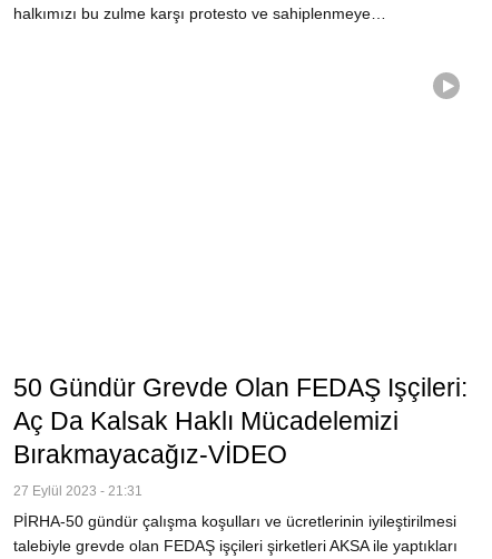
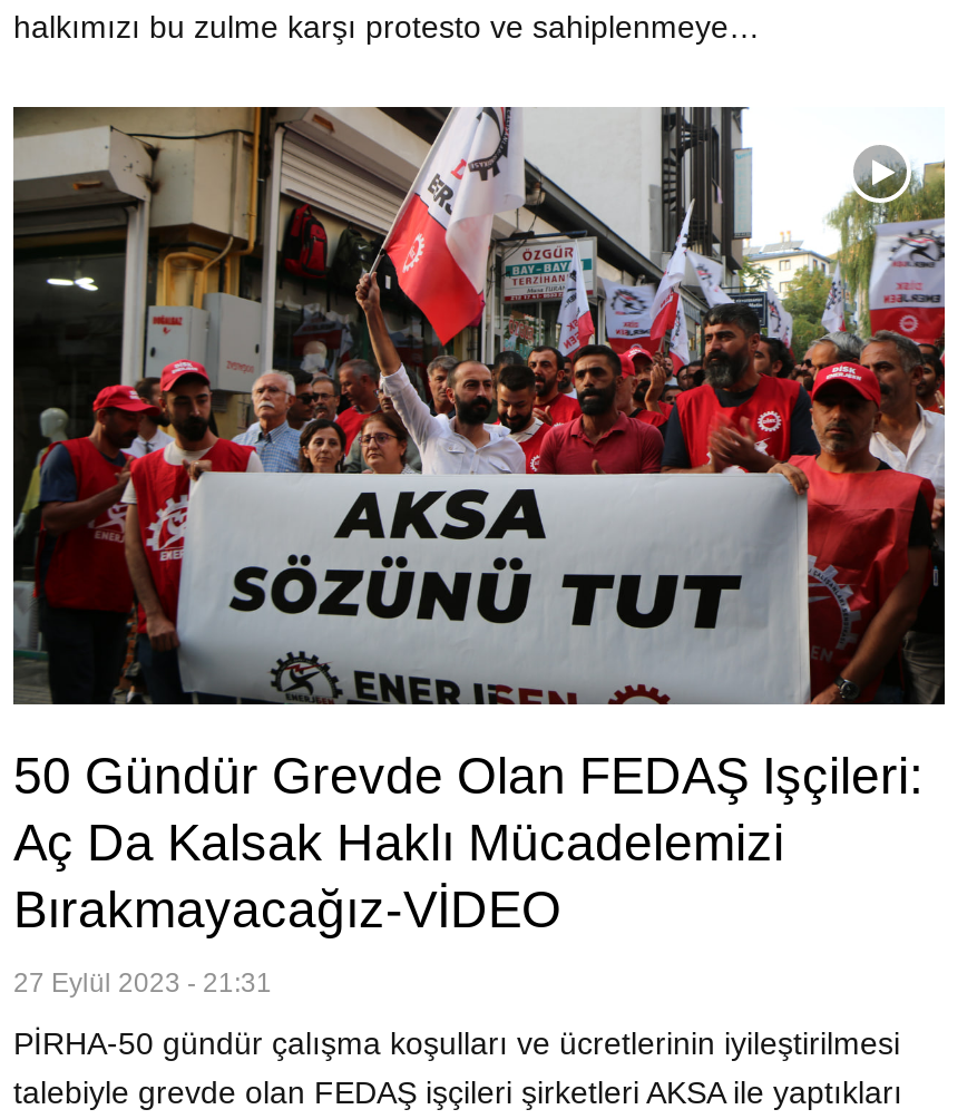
+ [image]
